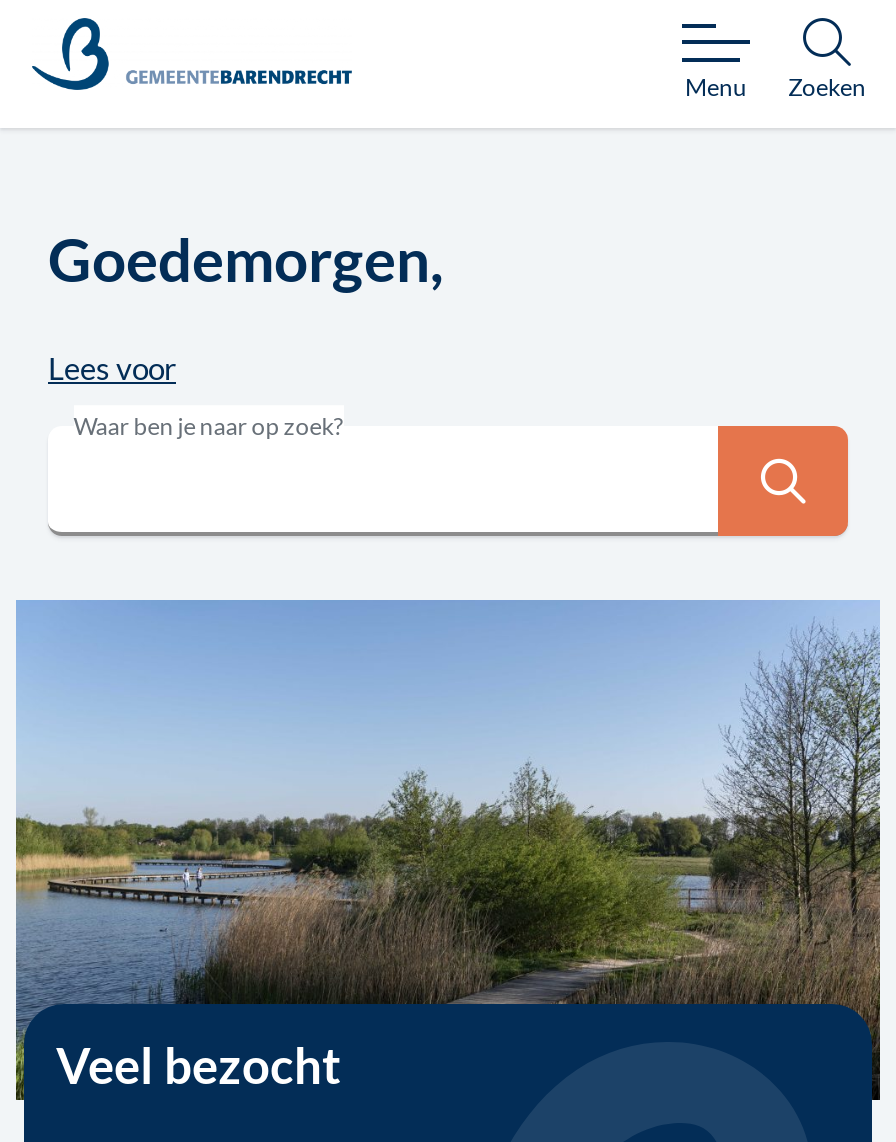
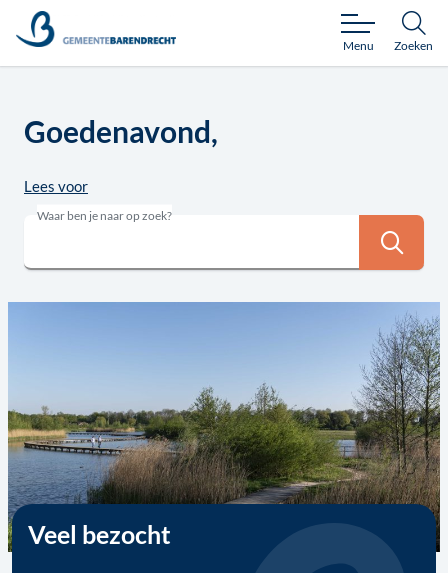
- Goedemorgen,
+ Goedenavond,
